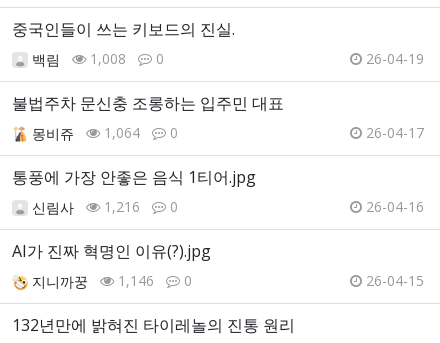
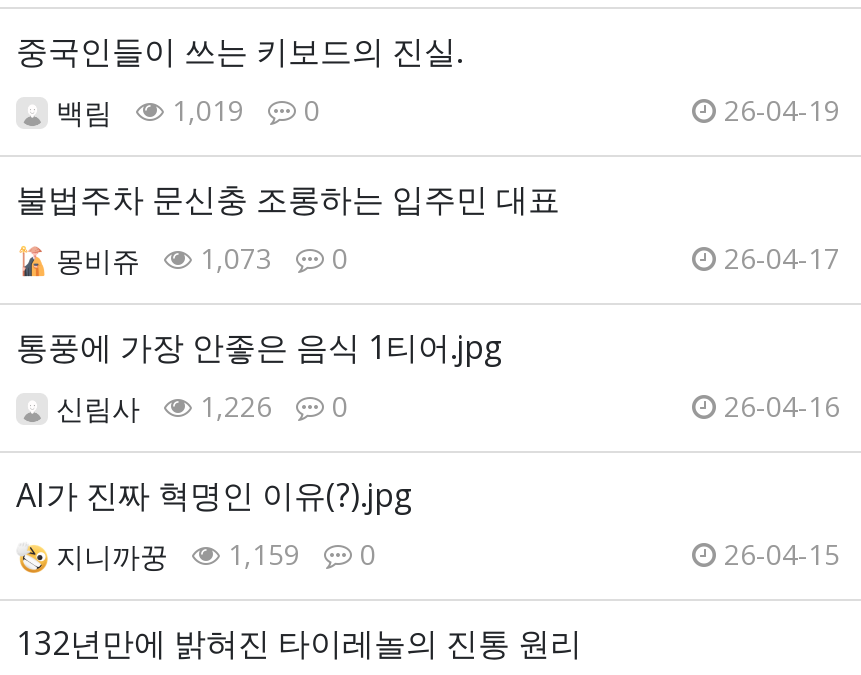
- 백림 1,008 0
+ 백림 1,019 0

- 몽비쥬 1,064 0
+ 몽비쥬 1,073 0

- 신림사 1,216 0
+ 신림사 1,226 0

- 1,146
+ 1,159
